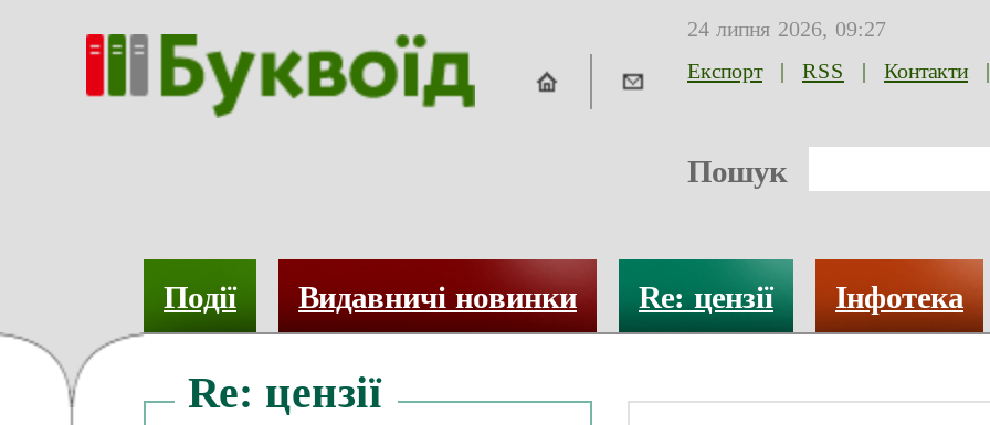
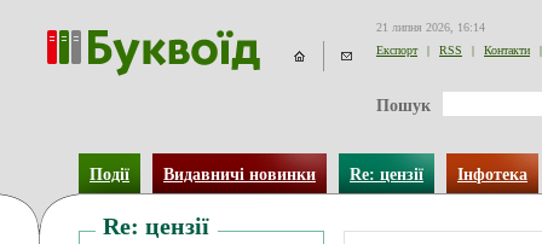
- 24 липня 2026, 09:27
+ 21 липня 2026, 16:14
